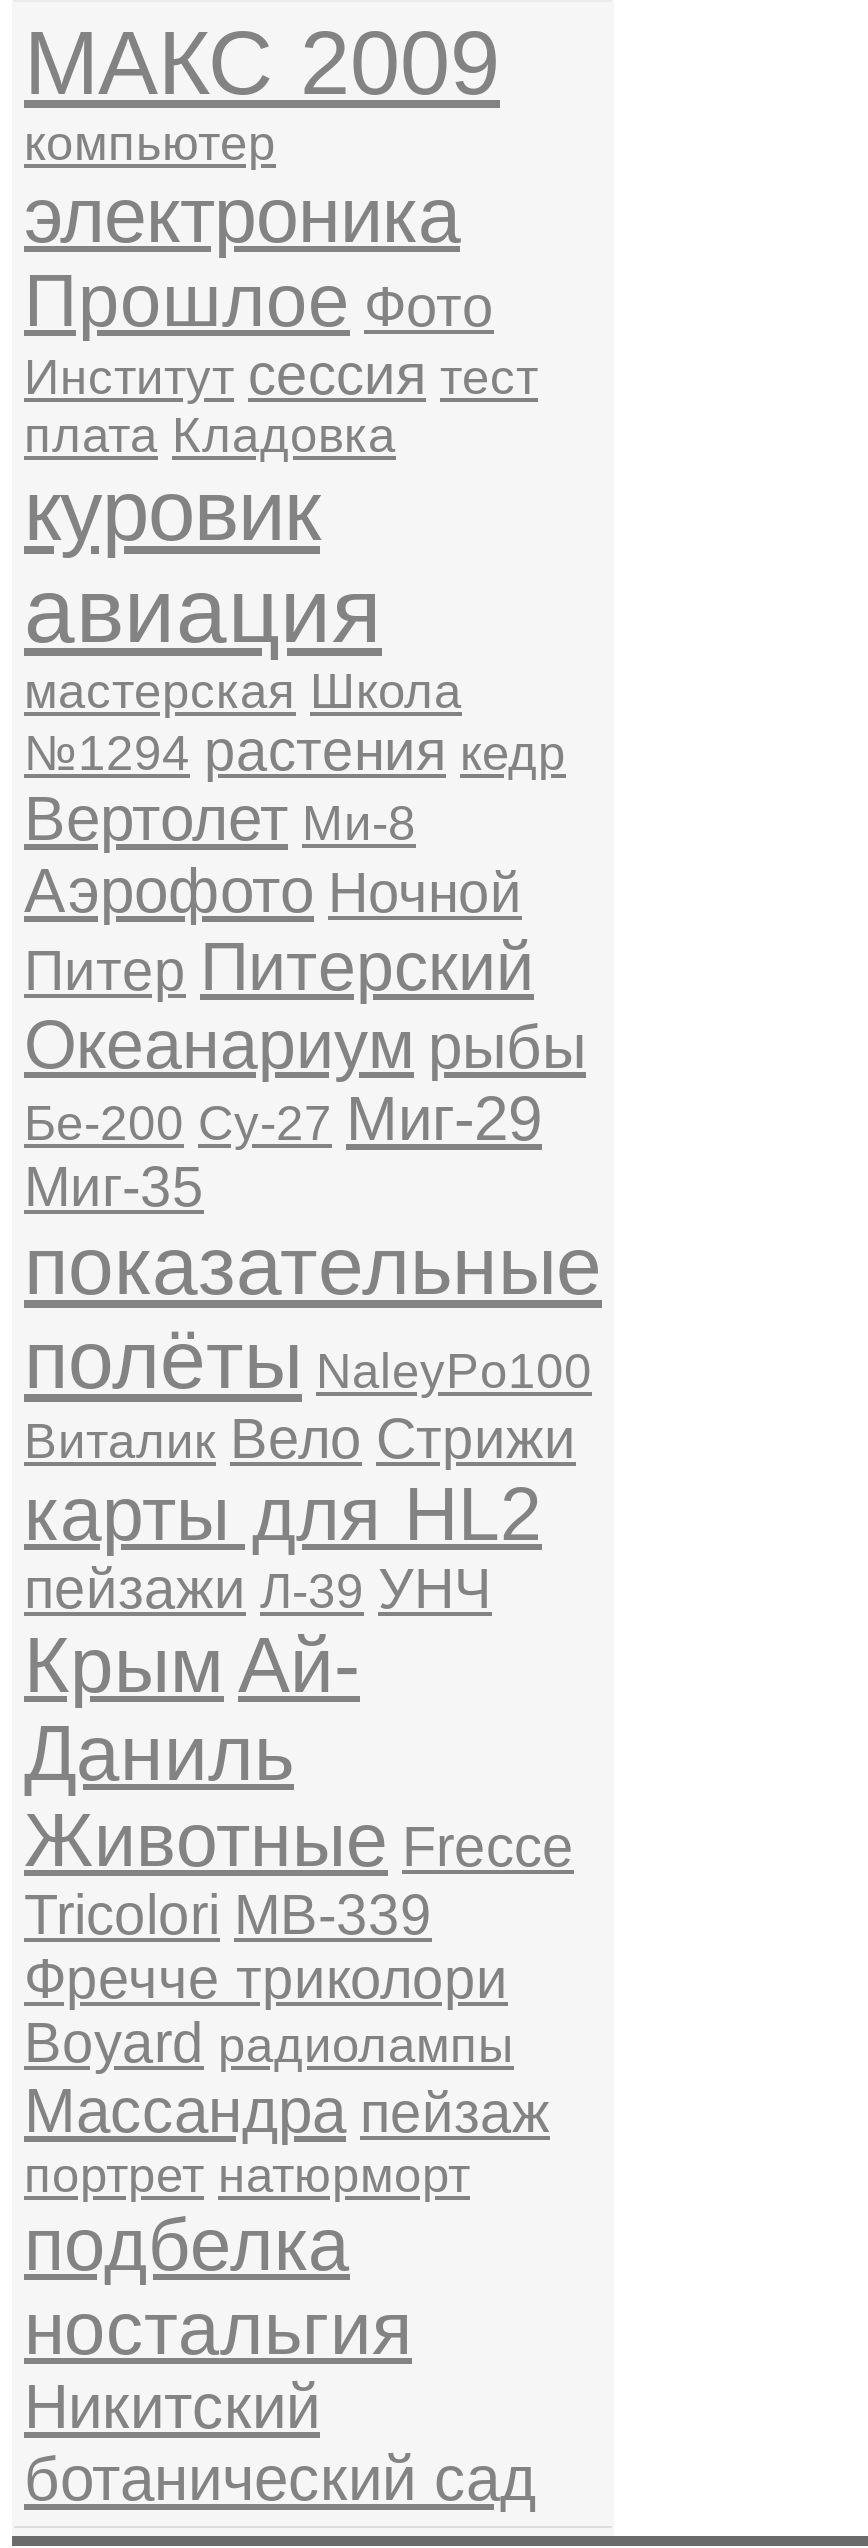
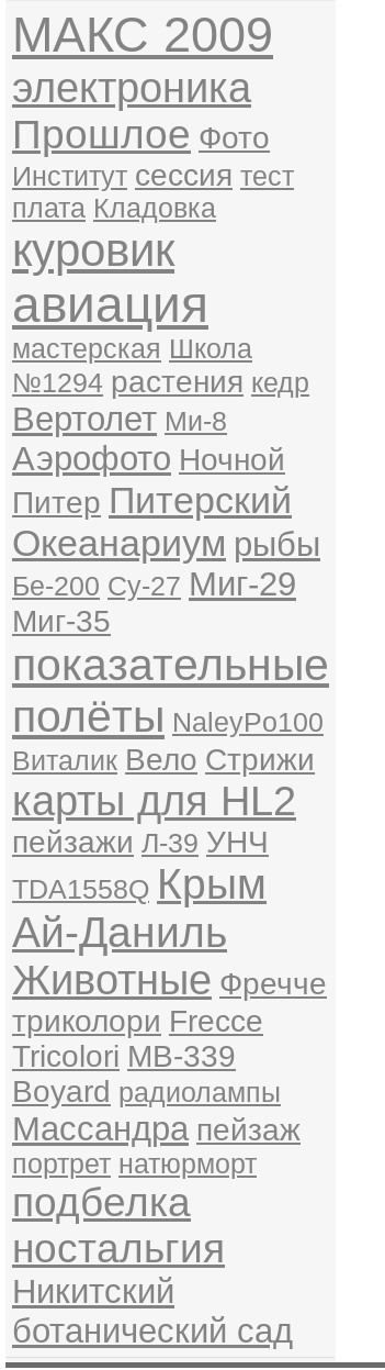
- компьютер

- Крым Ай-
- Даниль
- Животные Frecce
+ TDA1558Q Крым
+ Ай-Даниль
+ Животные Фречче
+ триколори Frecce

- Фречче триколори
